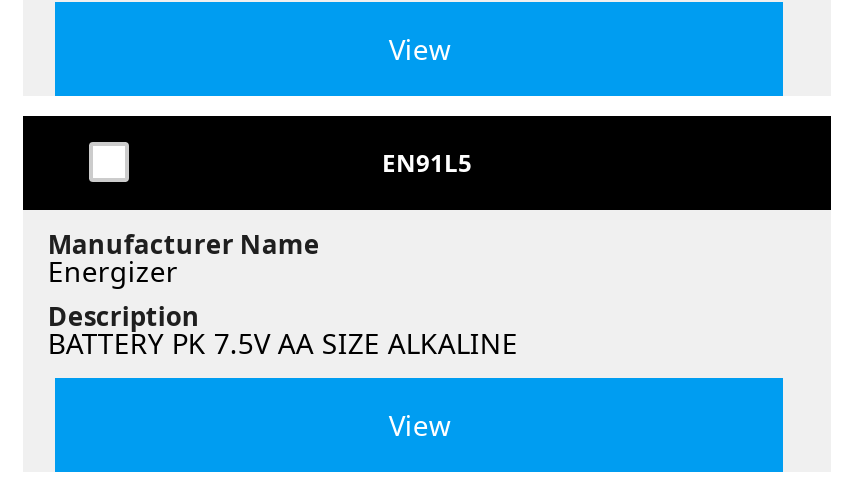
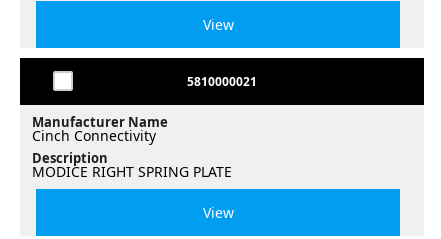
- EN91L5
+ 5810000021

- Energizer
+ Cinch Connectivity

- BATTERY PK 7.5V AA SIZE ALKALINE
+ MODICE RIGHT SPRING PLATE
